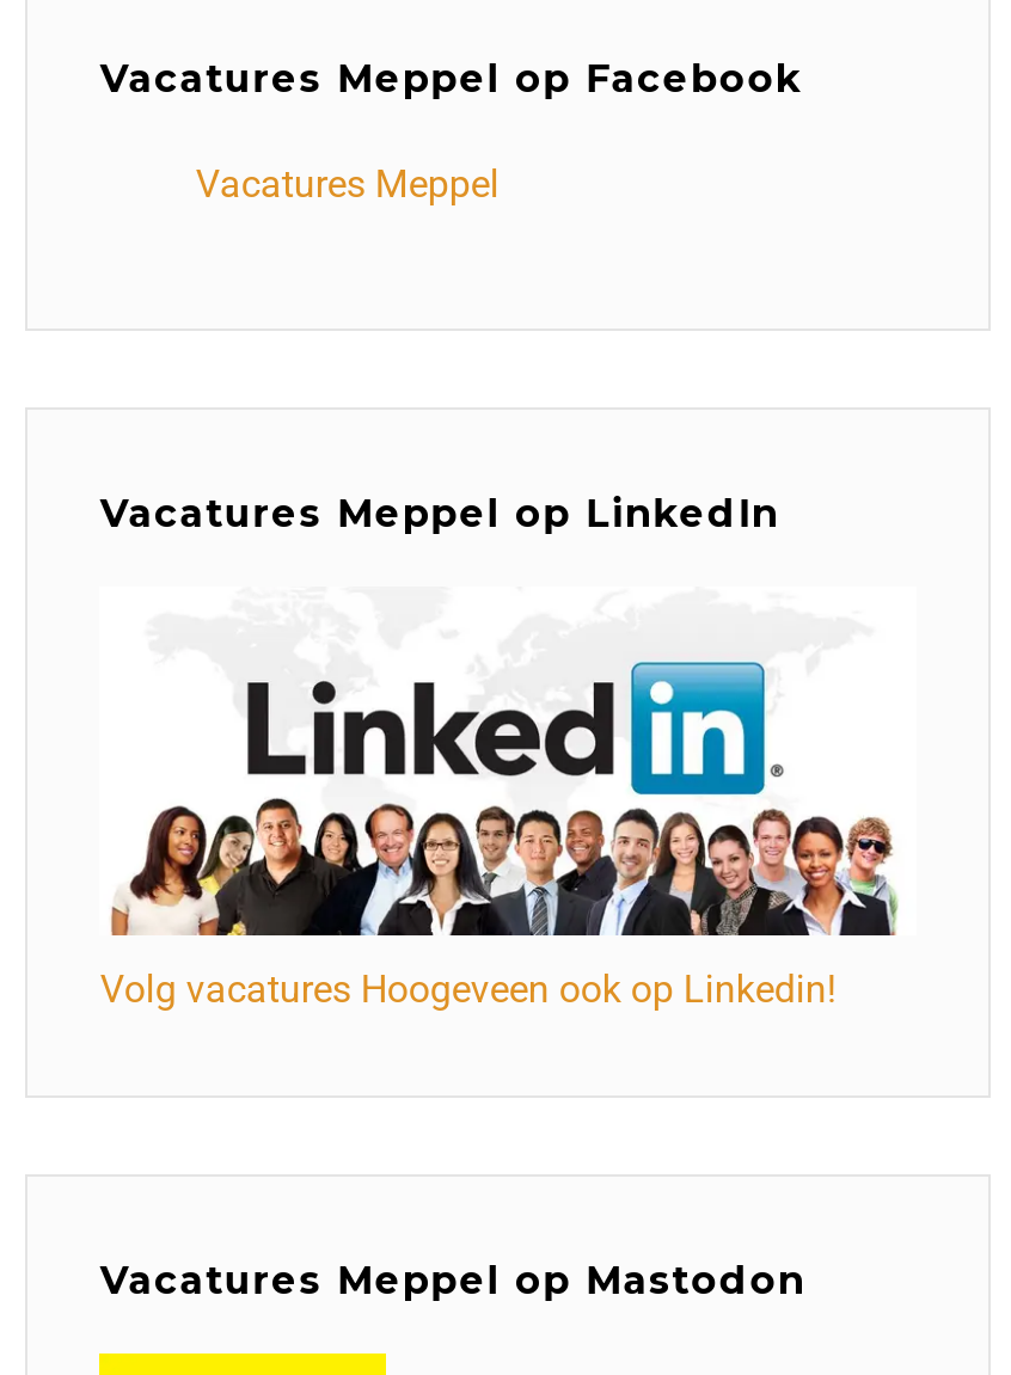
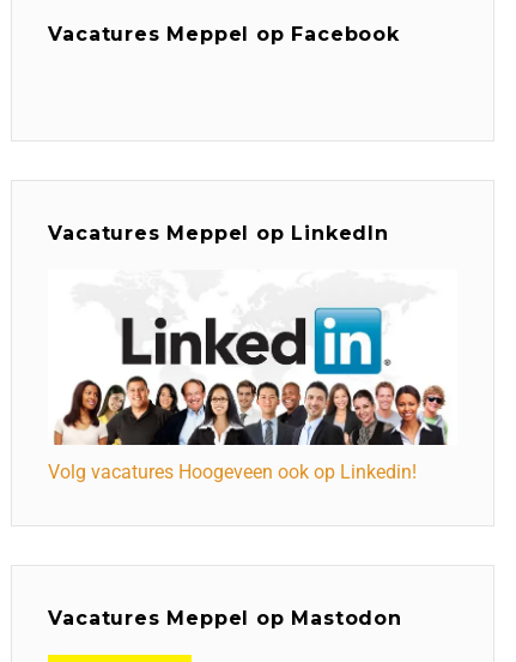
- Vacatures Meppel
